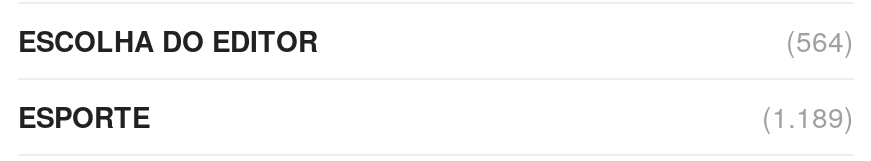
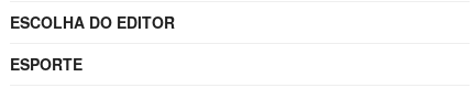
- (564)

- (1.189)
